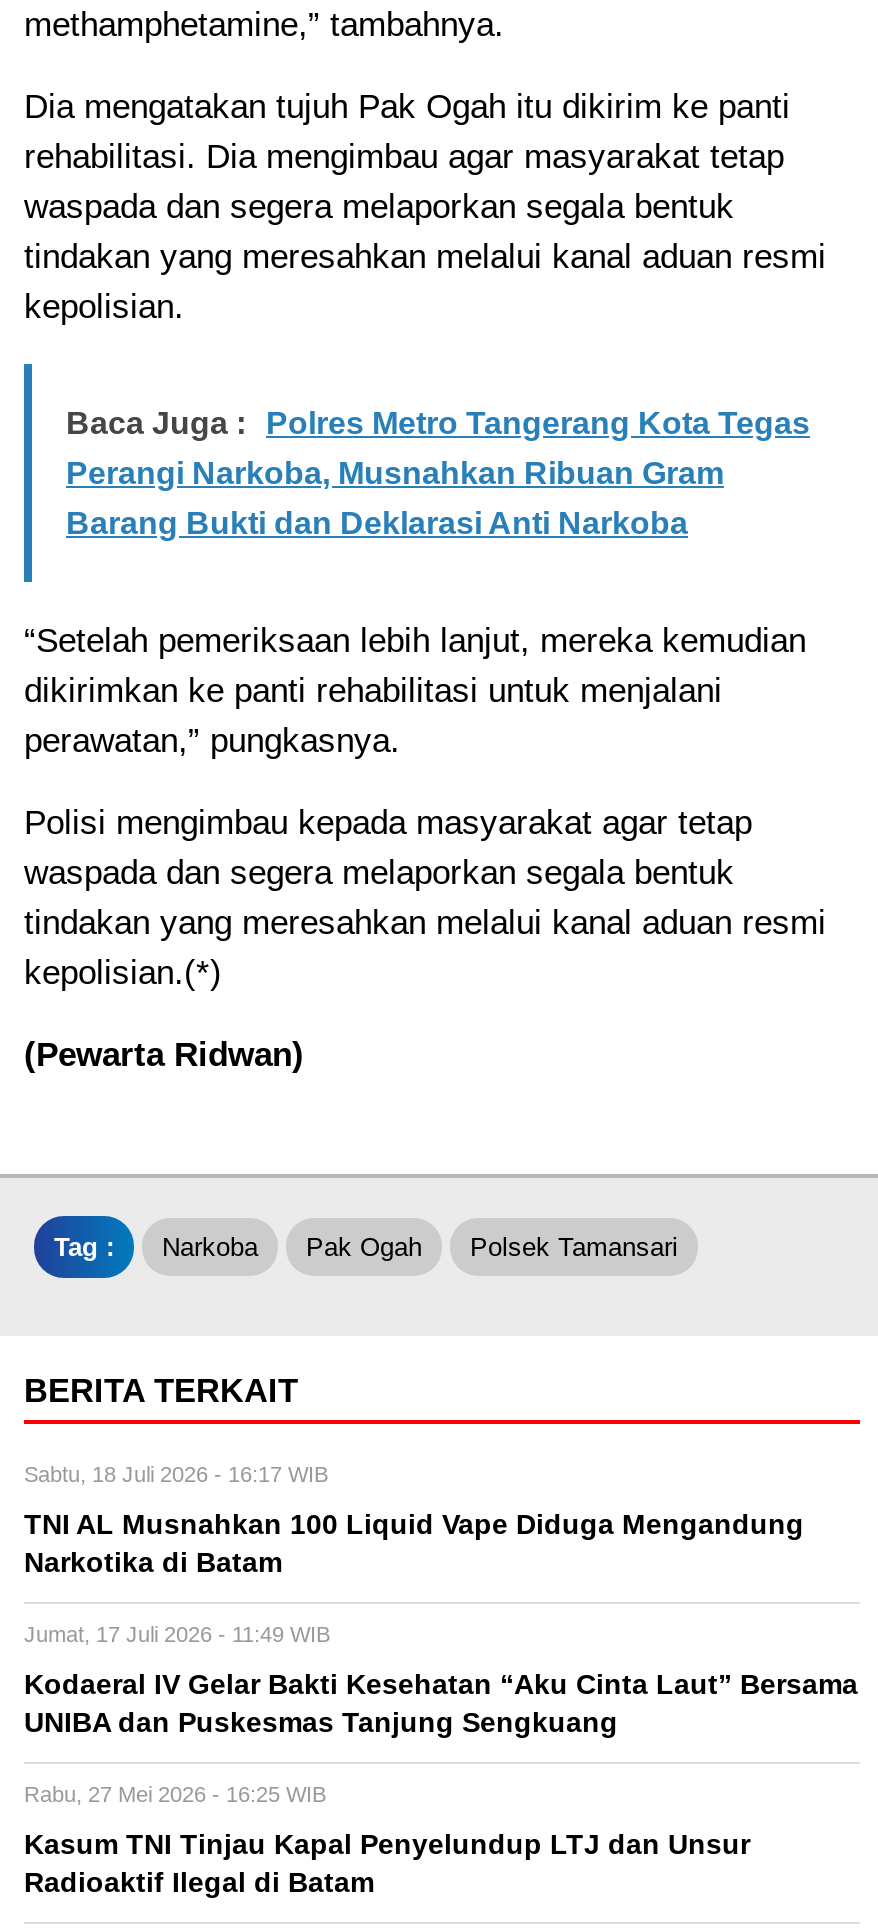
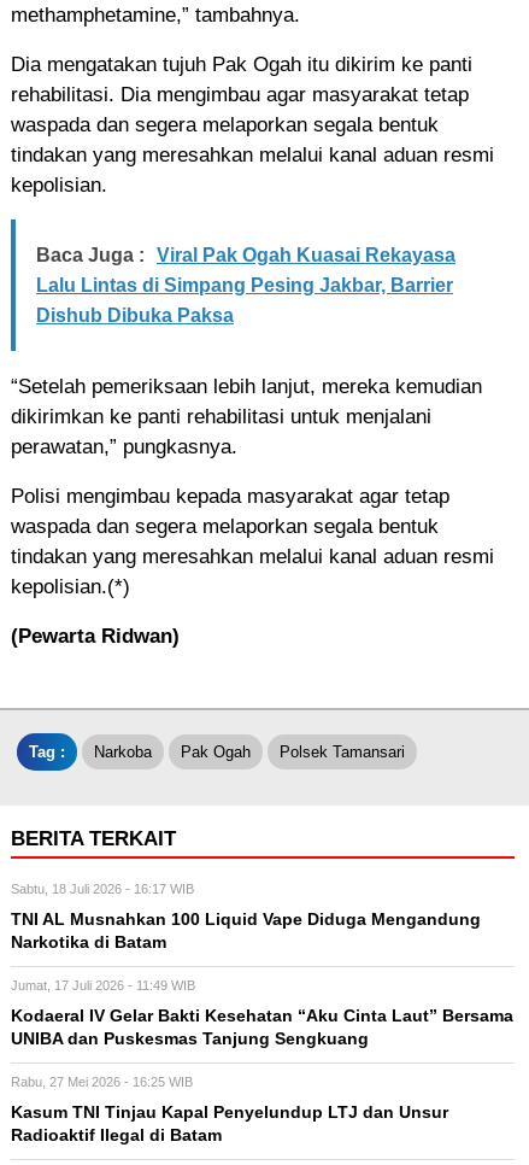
- Baca Juga : Polres Metro Tangerang Kota Tegas
+ Baca Juga : Viral Pak Ogah Kuasai Rekayasa

- Perangi Narkoba, Musnahkan Ribuan Gram
+ Lalu Lintas di Simpang Pesing Jakbar, Barrier

- Barang Bukti dan Deklarasi Anti Narkoba
+ Dishub Dibuka Paksa
